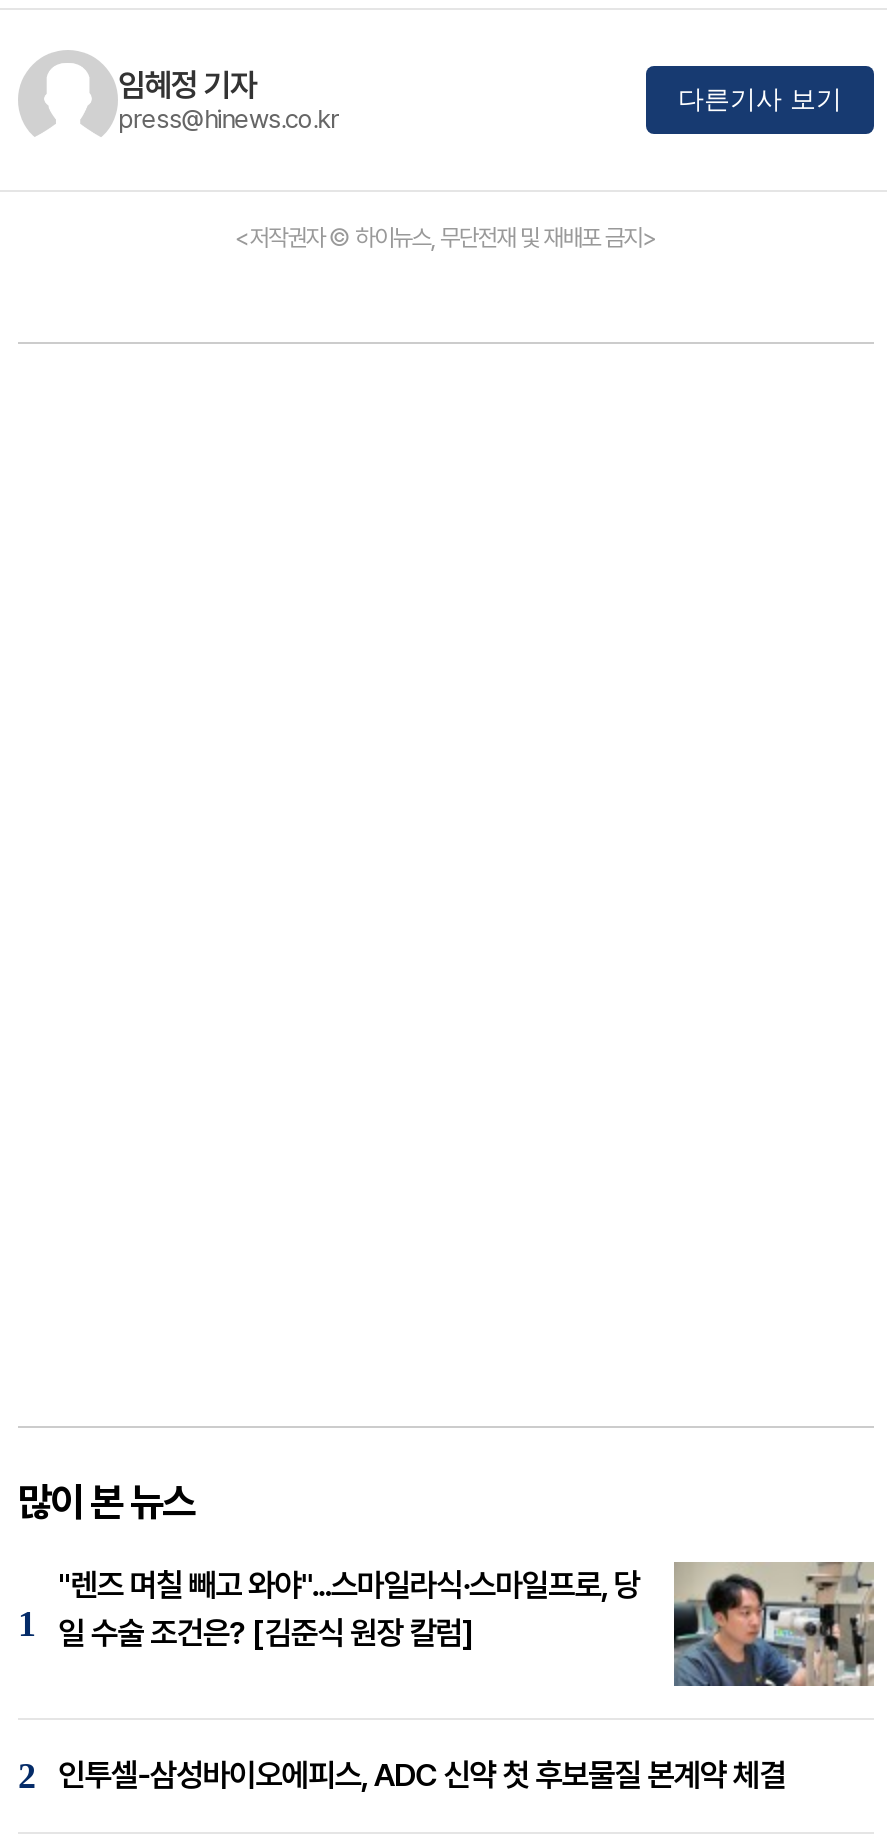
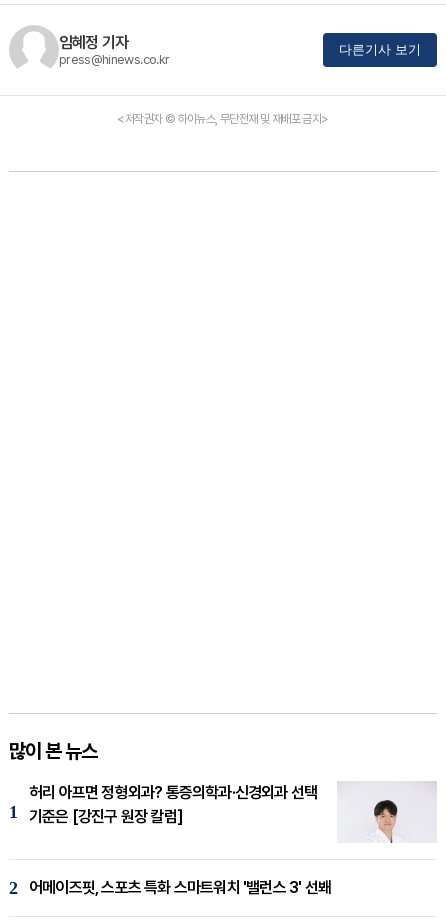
- [image]
- "렌즈 며칠 빼고 와야"...스마일라식·스마일프로, 당
- 일 수술 조건은? [김준식 원장 칼럼]
+ [image]
+ 허리 아프면 정형외과? 통증의학과·신경외과 선택
+ 기준은 [강진구 원장 칼럼]

- 인투셀-삼성바이오에피스, ADC 신약 첫 후보물질 본계약 체결
+ 어메이즈핏, 스포츠 특화 스마트워치 '밸런스 3' 선봬
